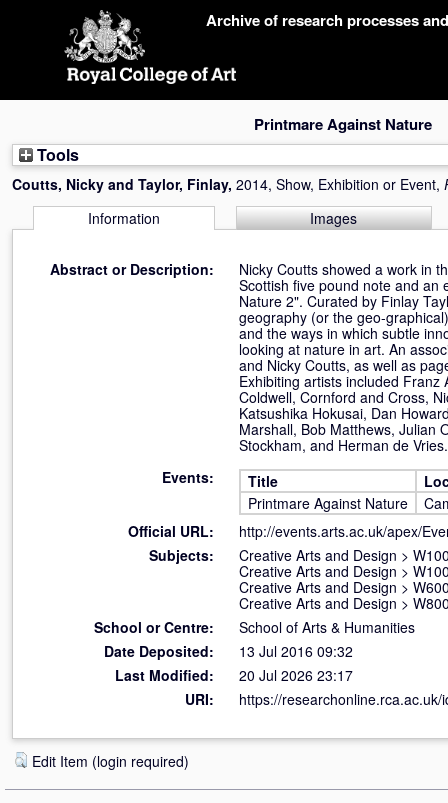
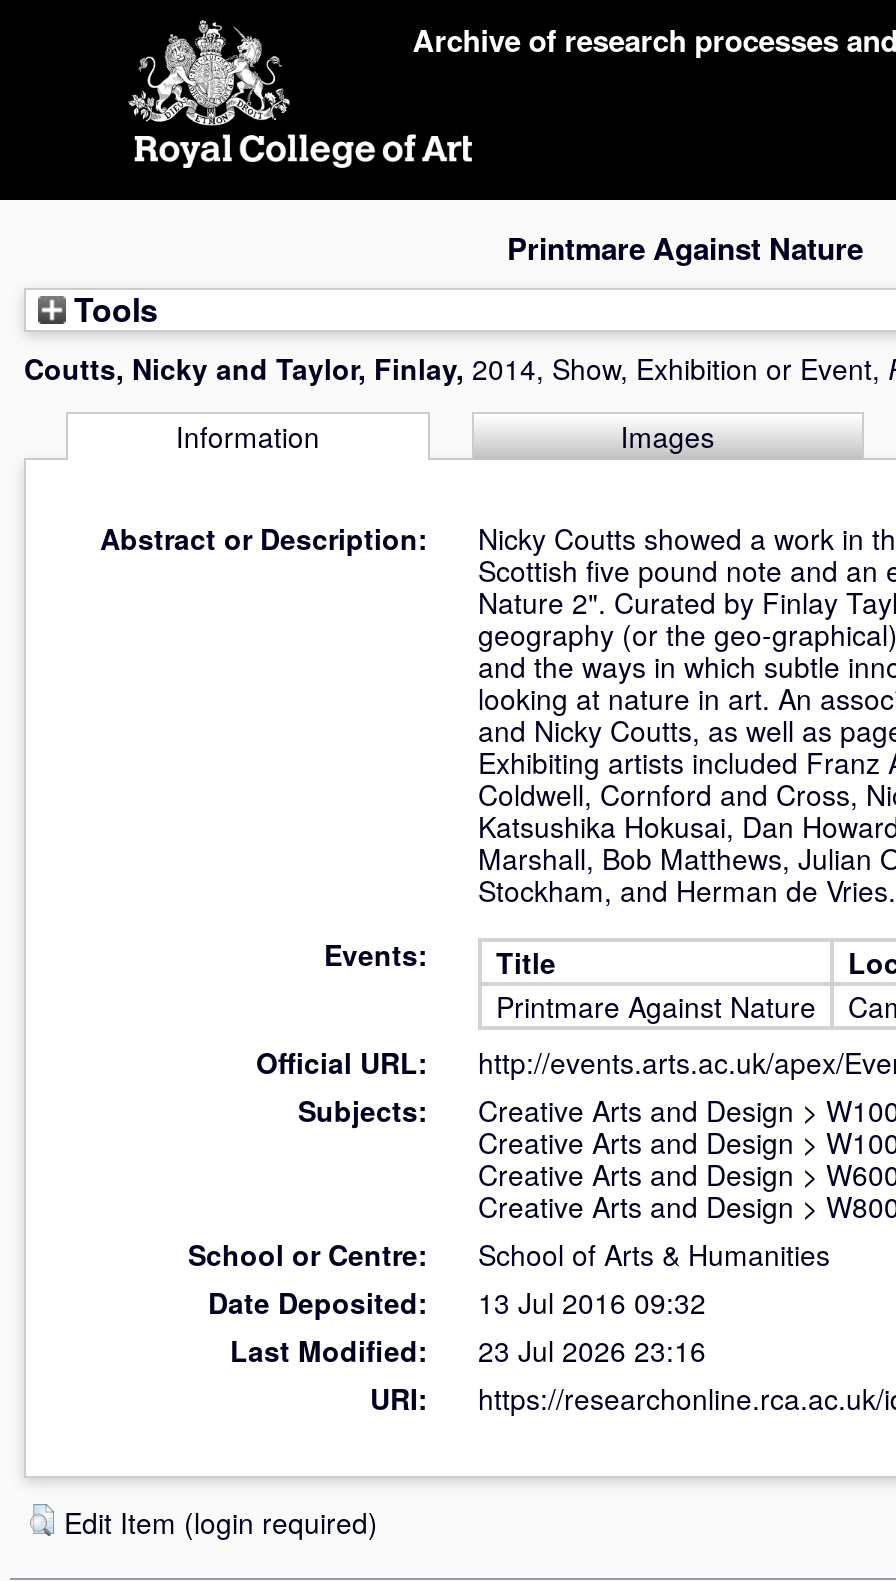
- Last Modified: 20 Jul 2026 23:17
+ Last Modified: 23 Jul 2026 23:16
